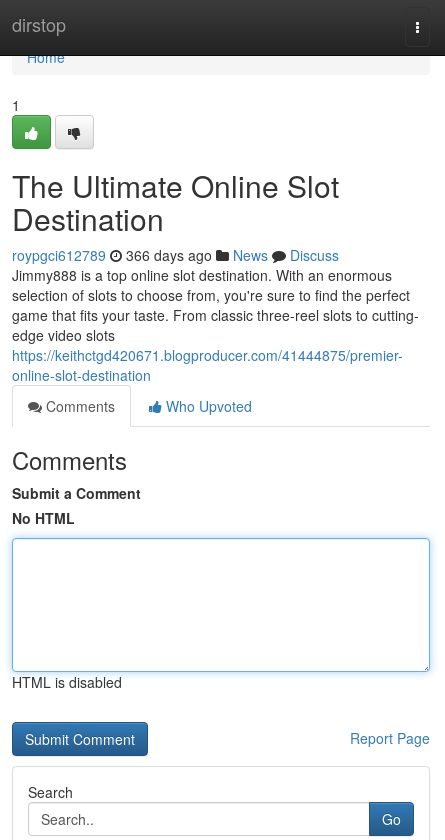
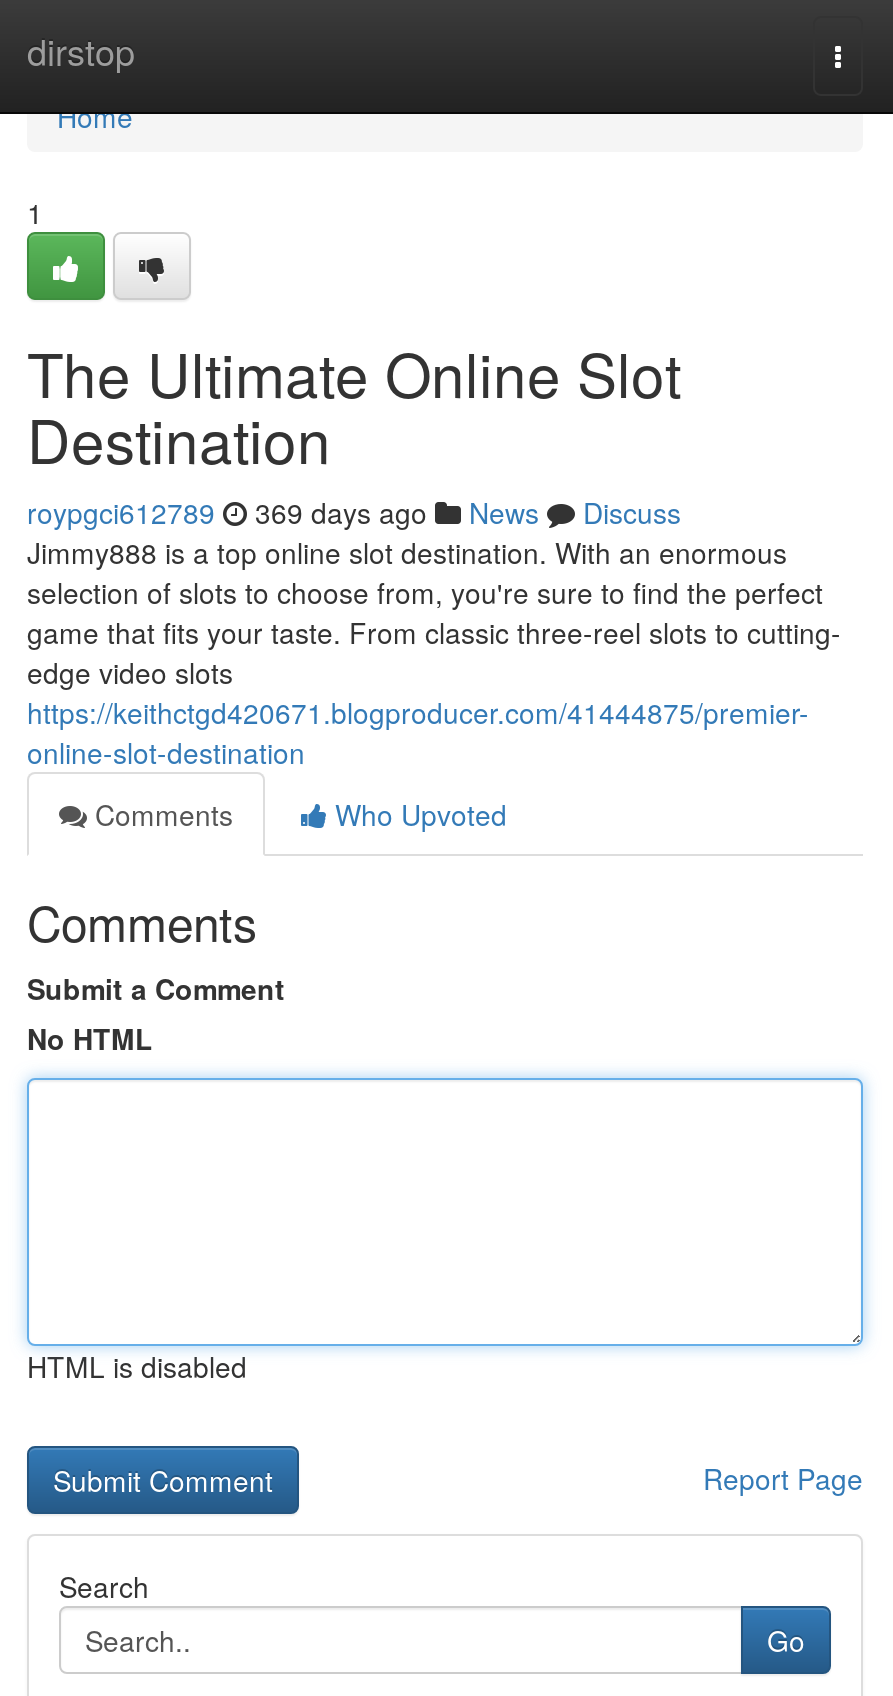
- roypgci612789 366 days ago News Discuss
+ roypgci612789 369 days ago News Discuss
